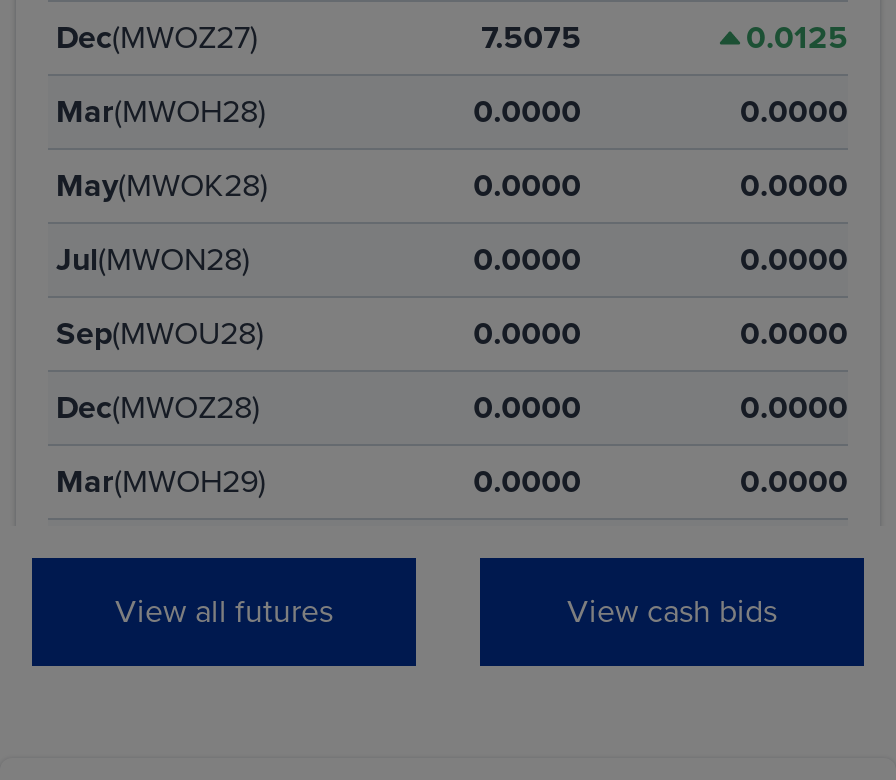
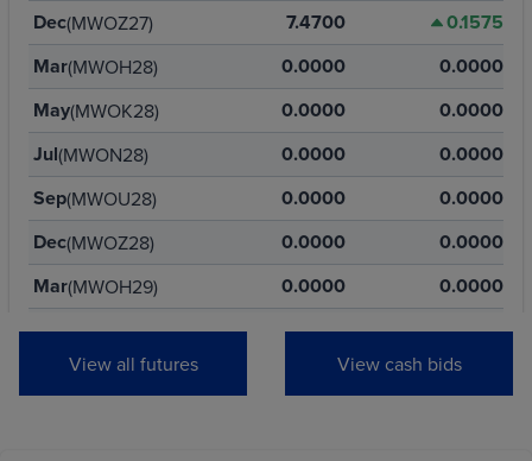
- 7.5075
+ 7.4700

- 0.0125
+ 0.1575
